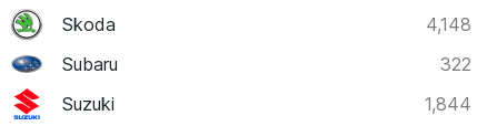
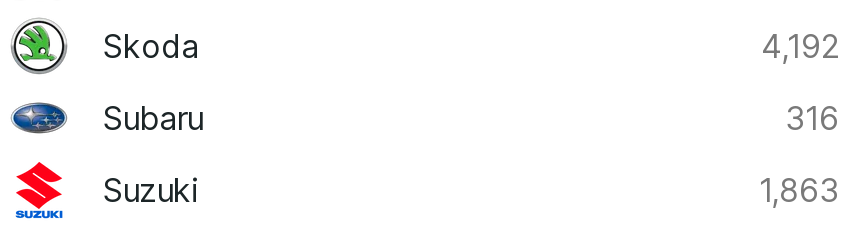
- 4,148
+ 4,192

- 322
+ 316

- 1,844
+ 1,863
